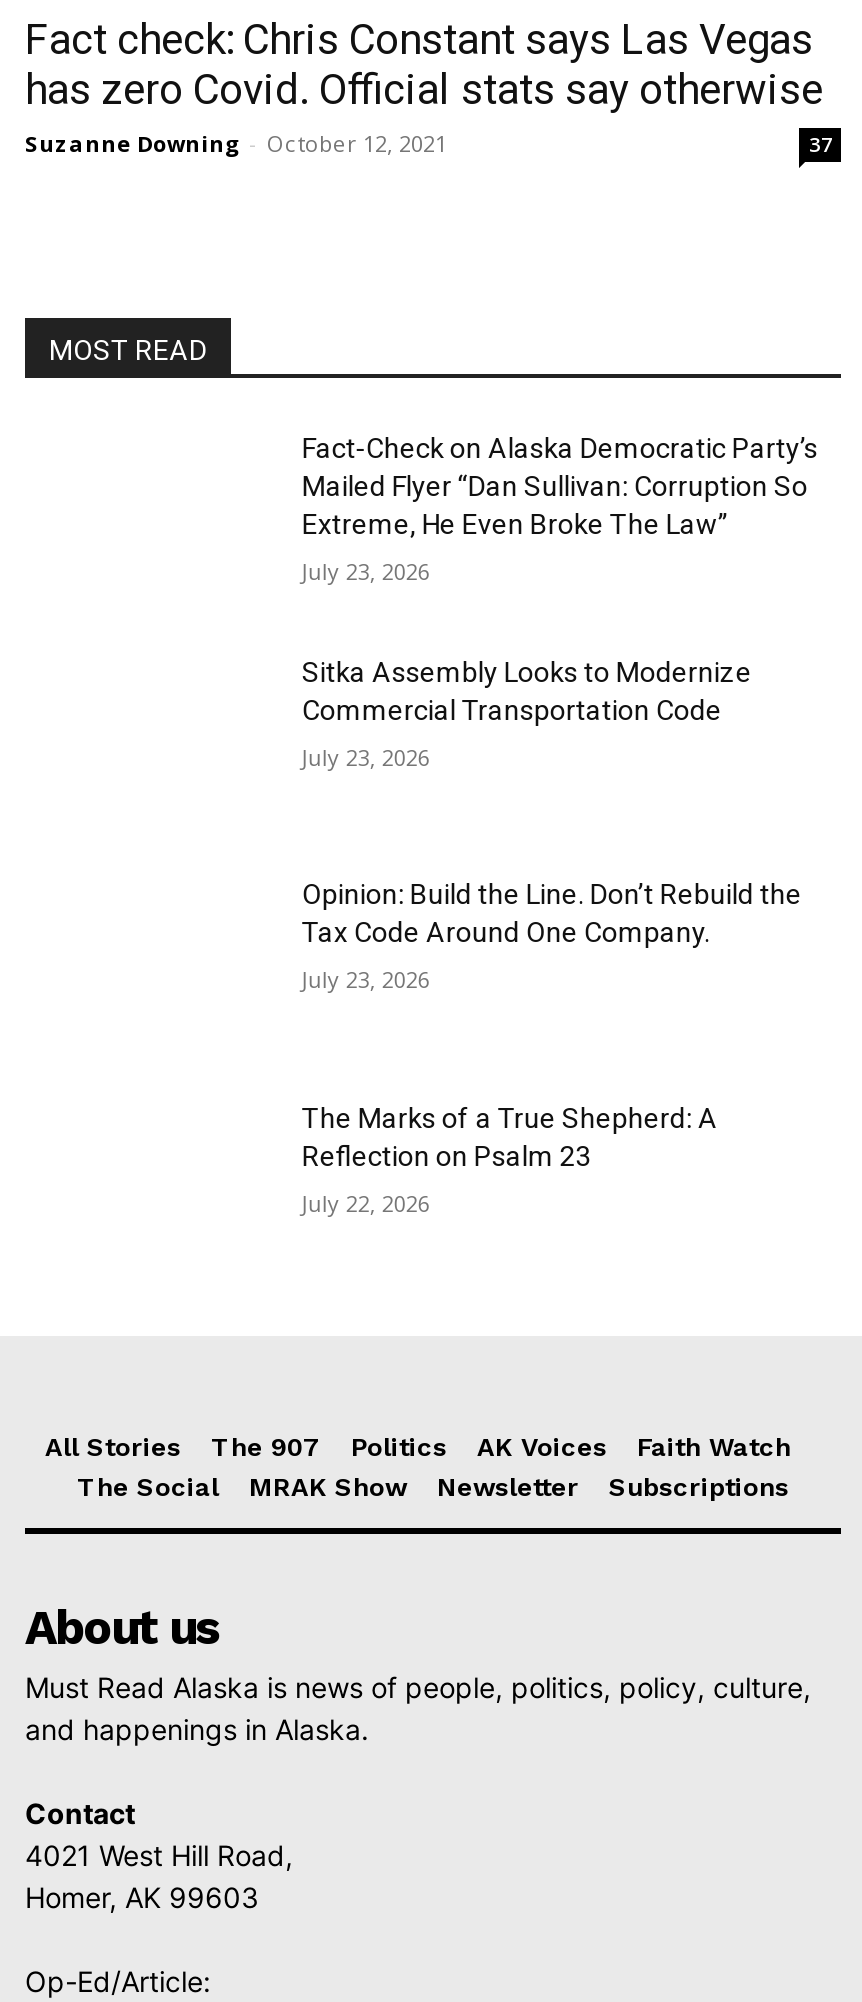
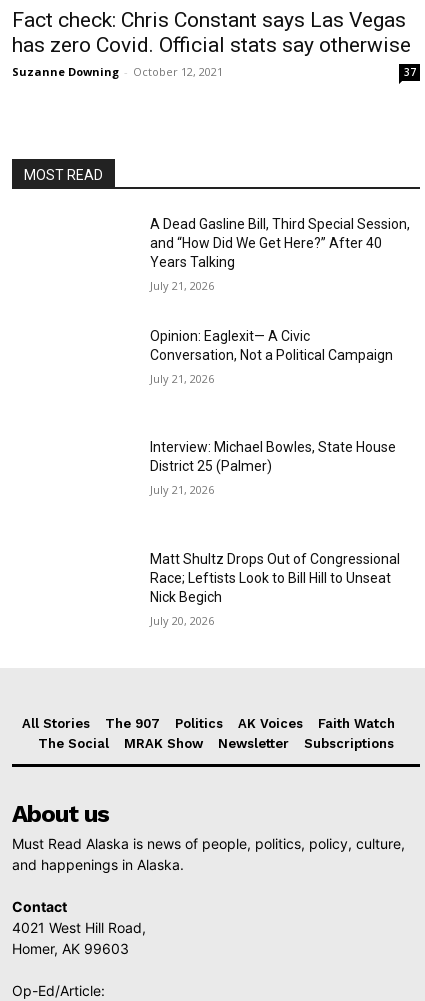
- Fact-Check on Alaska Democratic Party’s
- Mailed Flyer “Dan Sullivan: Corruption So
- Extreme, He Even Broke The Law”
+ A Dead Gasline Bill, Third Special Session,
+ and “How Did We Get Here?” After 40
+ Years Talking

- July 23, 2026
+ July 21, 2026

- Sitka Assembly Looks to Modernize
- Commercial Transportation Code
+ Opinion: Eaglexit— A Civic
+ Conversation, Not a Political Campaign

- July 23, 2026
+ July 21, 2026

- Opinion: Build the Line. Don’t Rebuild the
- Tax Code Around One Company.
+ Interview: Michael Bowles, State House
+ District 25 (Palmer)

- July 23, 2026
+ July 21, 2026

- The Marks of a True Shepherd: A
- Reflection on Psalm 23
+ Matt Shultz Drops Out of Congressional
+ Race; Leftists Look to Bill Hill to Unseat
+ Nick Begich

- July 22, 2026
+ July 20, 2026
